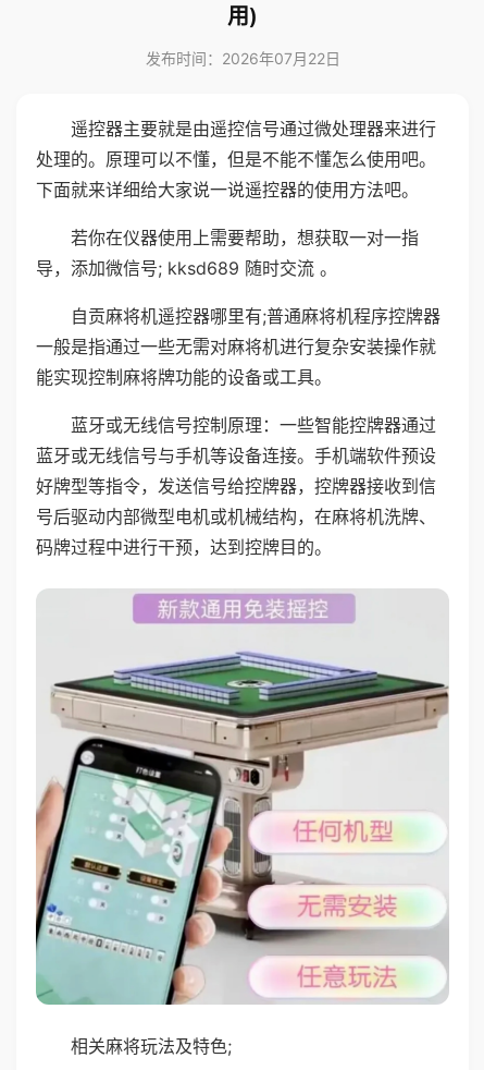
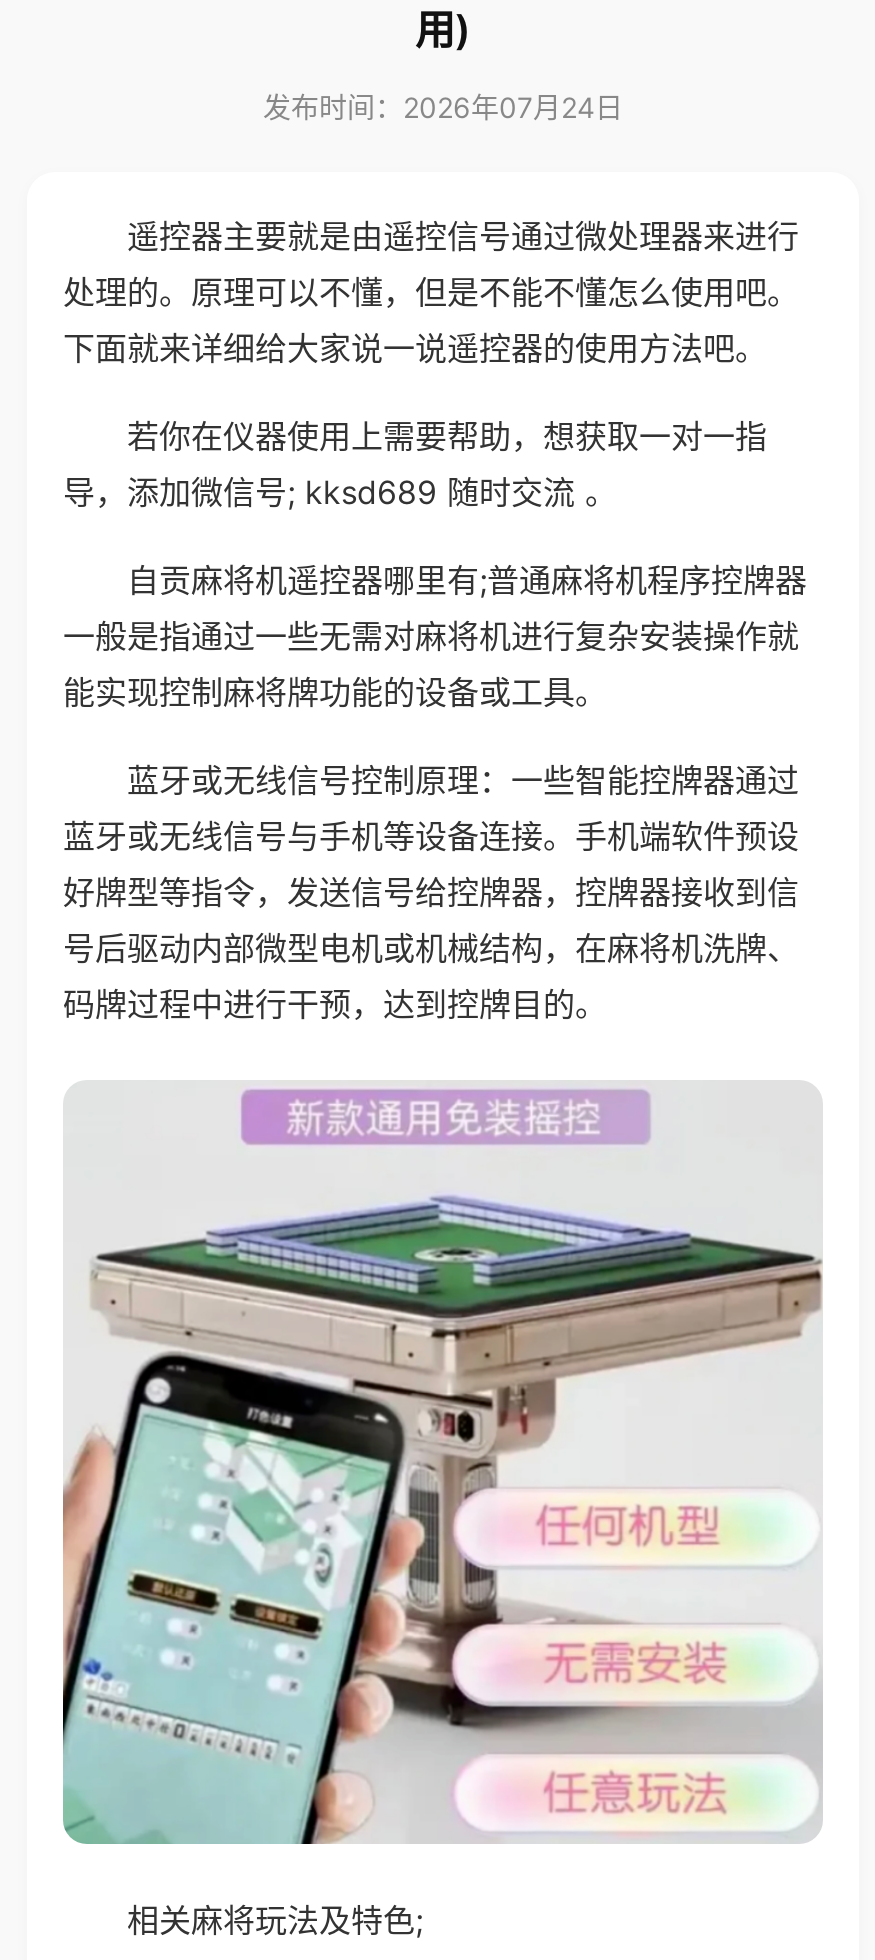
- 发布时间：2026年07月22日
+ 发布时间：2026年07月24日
